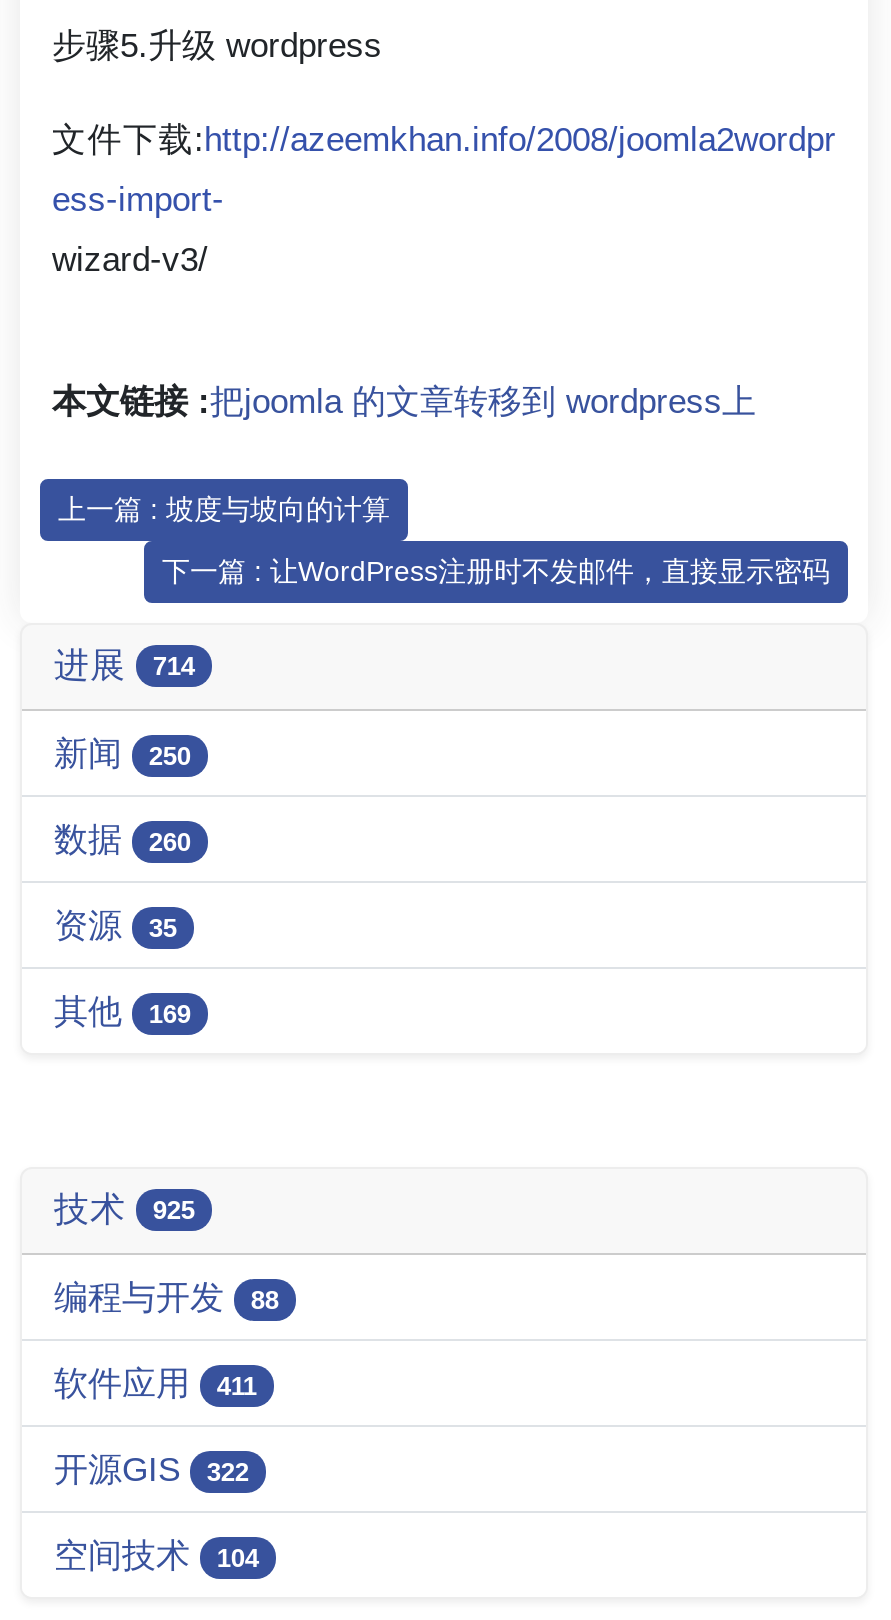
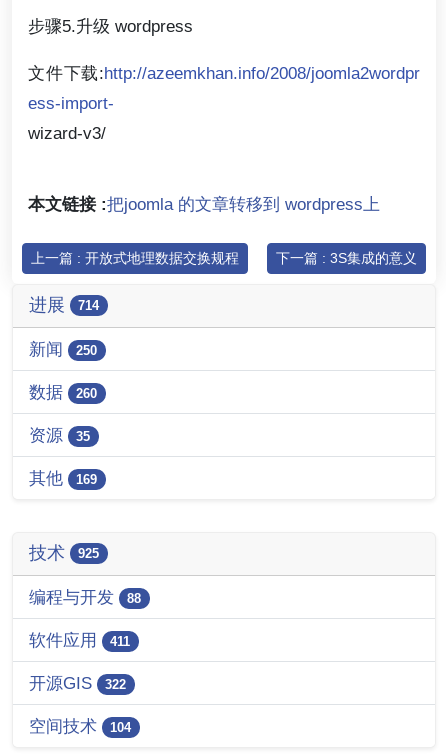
- 上一篇 : 坡度与坡向的计算
- 下一篇 : 让WordPress注册时不发邮件，直接显示密码
+ 上一篇 : 开放式地理数据交换规程
+ 下一篇 : 3S集成的意义
